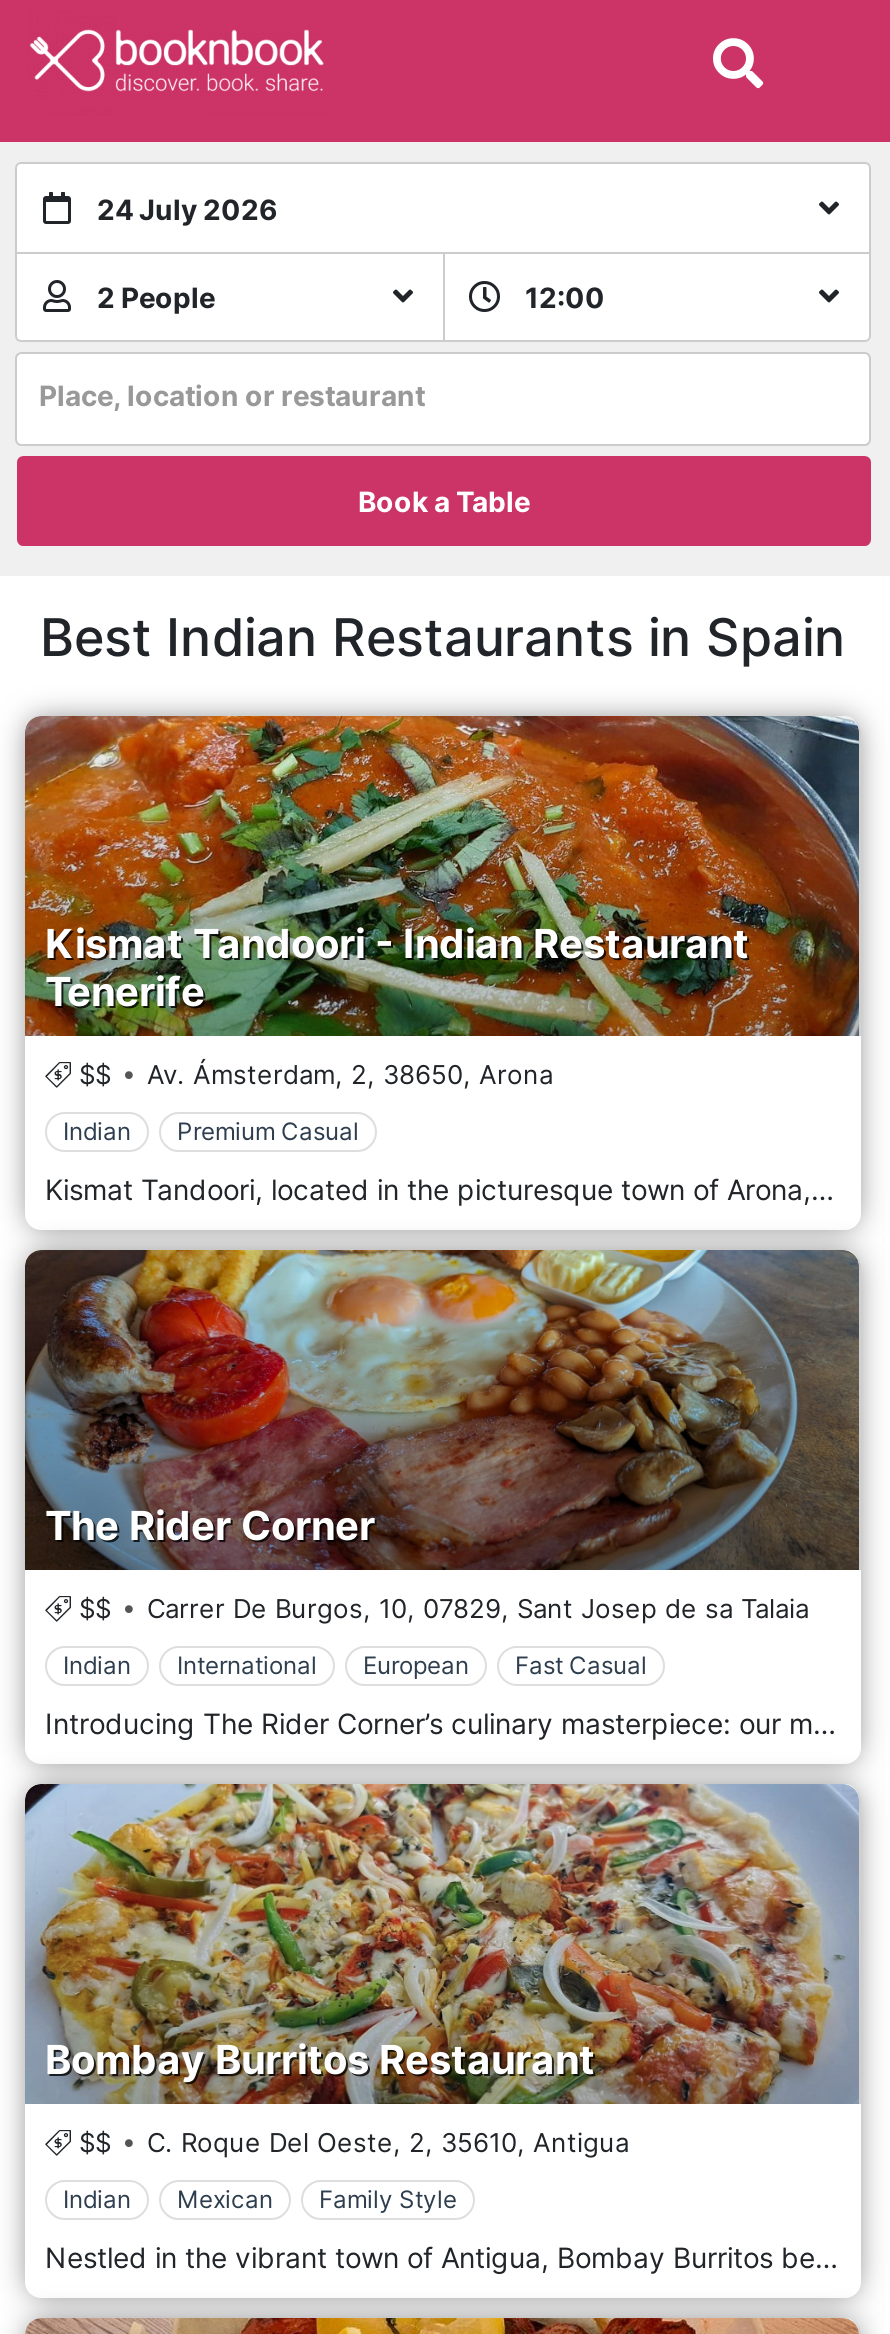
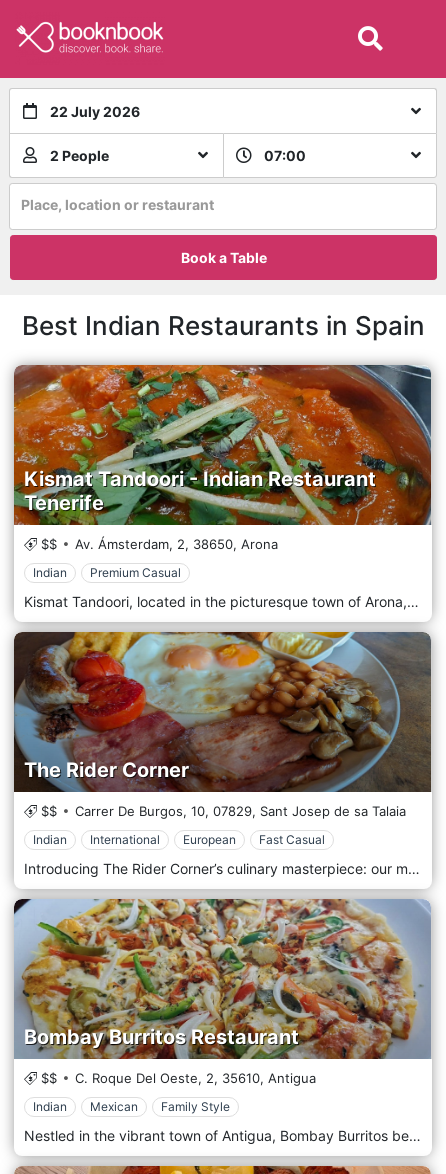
- 24 July 2026
+ 22 July 2026

- 12:00
+ 07:00
